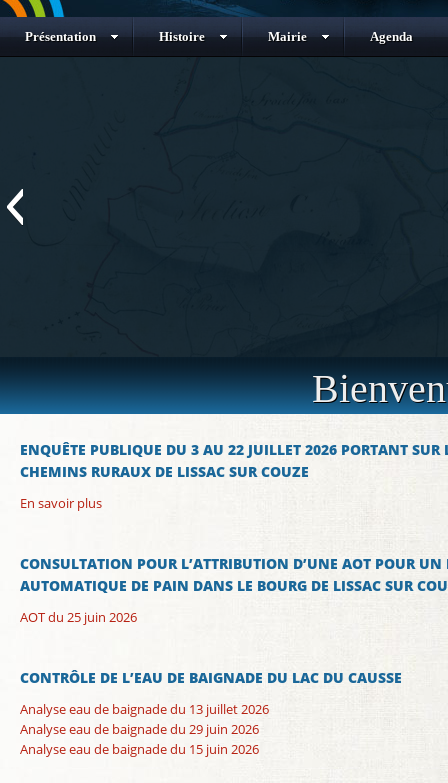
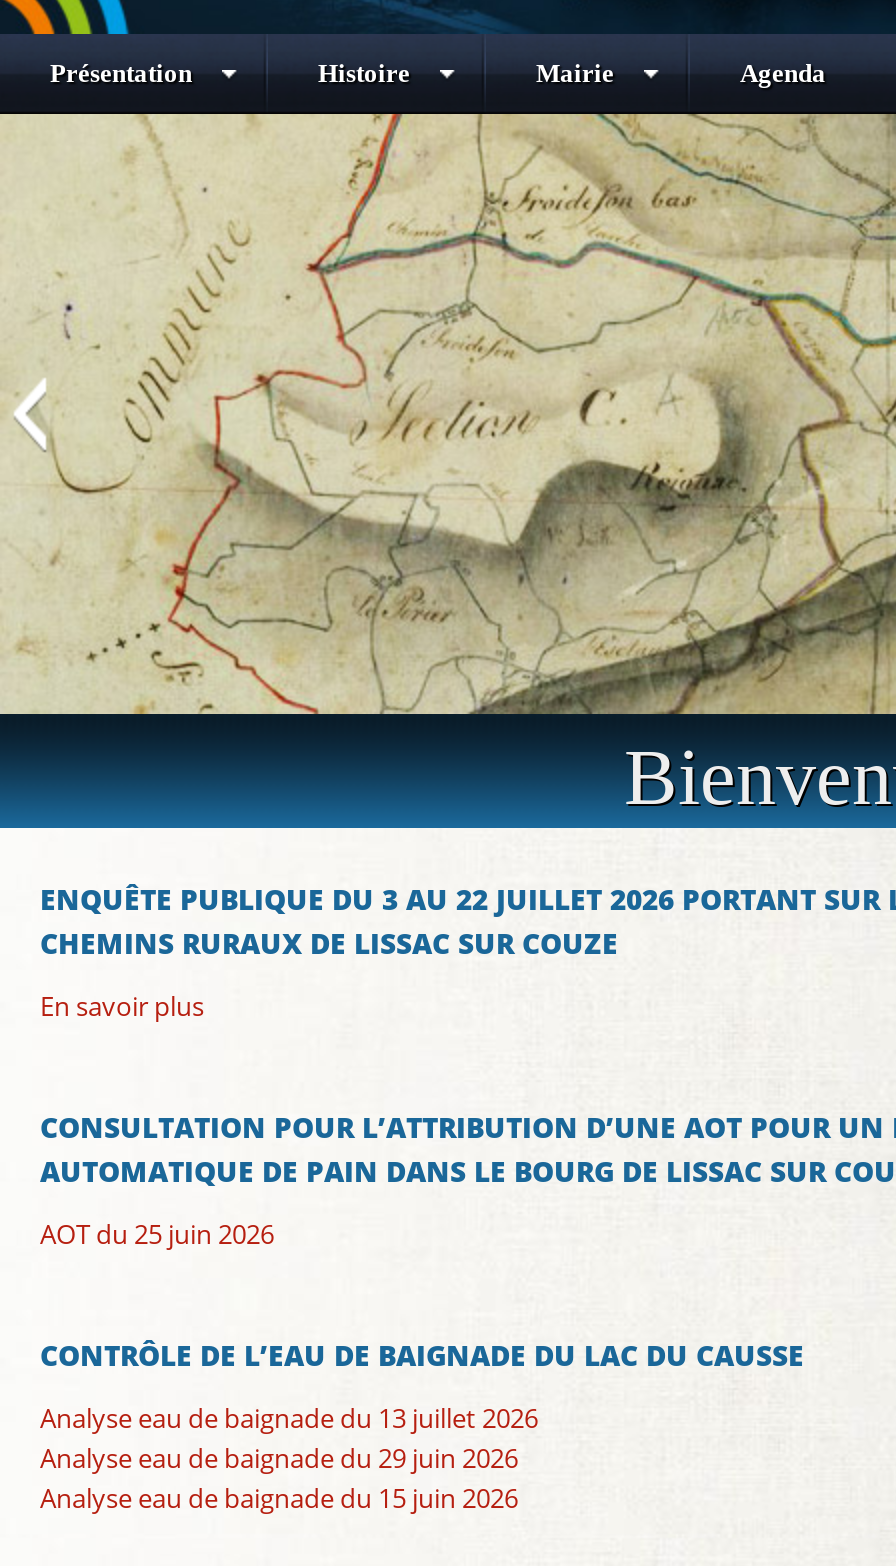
+ [image]
